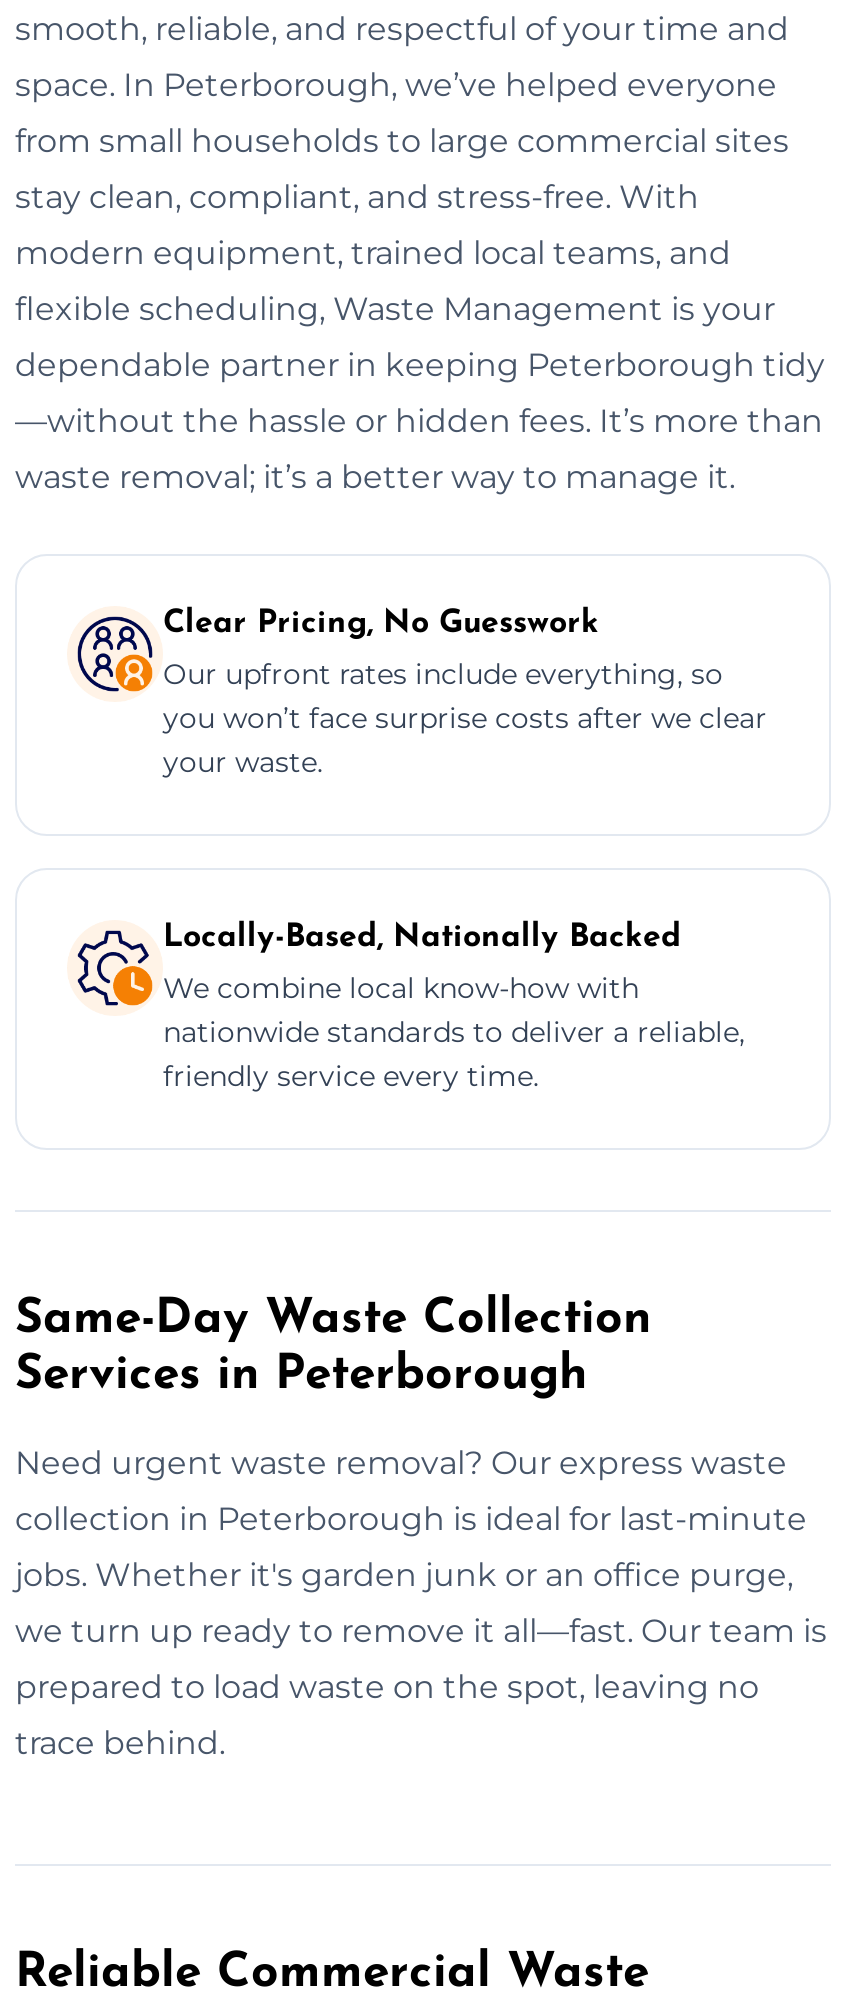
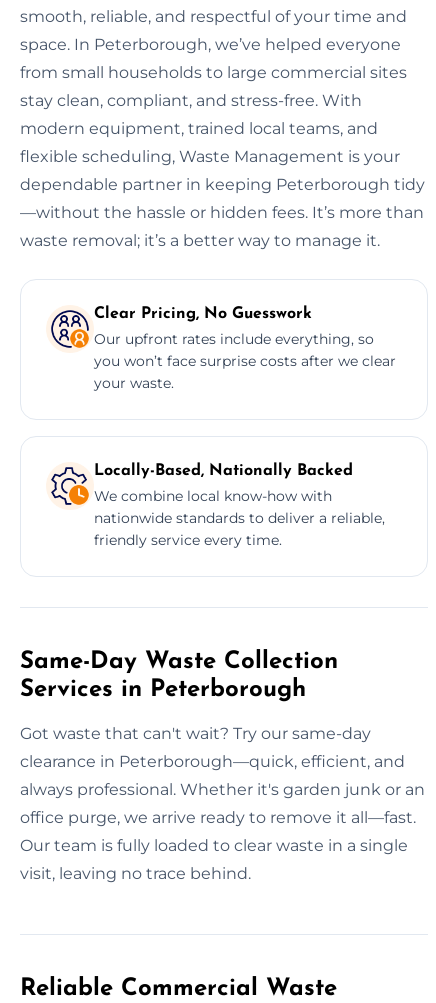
- Need urgent waste removal? Our express waste
+ Got waste that can't wait? Try our same-day

- collection in Peterborough is ideal for last-minute
+ clearance in Peterborough—quick, efficient, and

- jobs. Whether it's garden junk or an office purge,
+ always professional. Whether it's garden junk or an

- we turn up ready to remove it all—fast. Our team is
+ office purge, we arrive ready to remove it all—fast.

- prepared to load waste on the spot, leaving no
+ Our team is fully loaded to clear waste in a single

- trace behind.
+ visit, leaving no trace behind.
